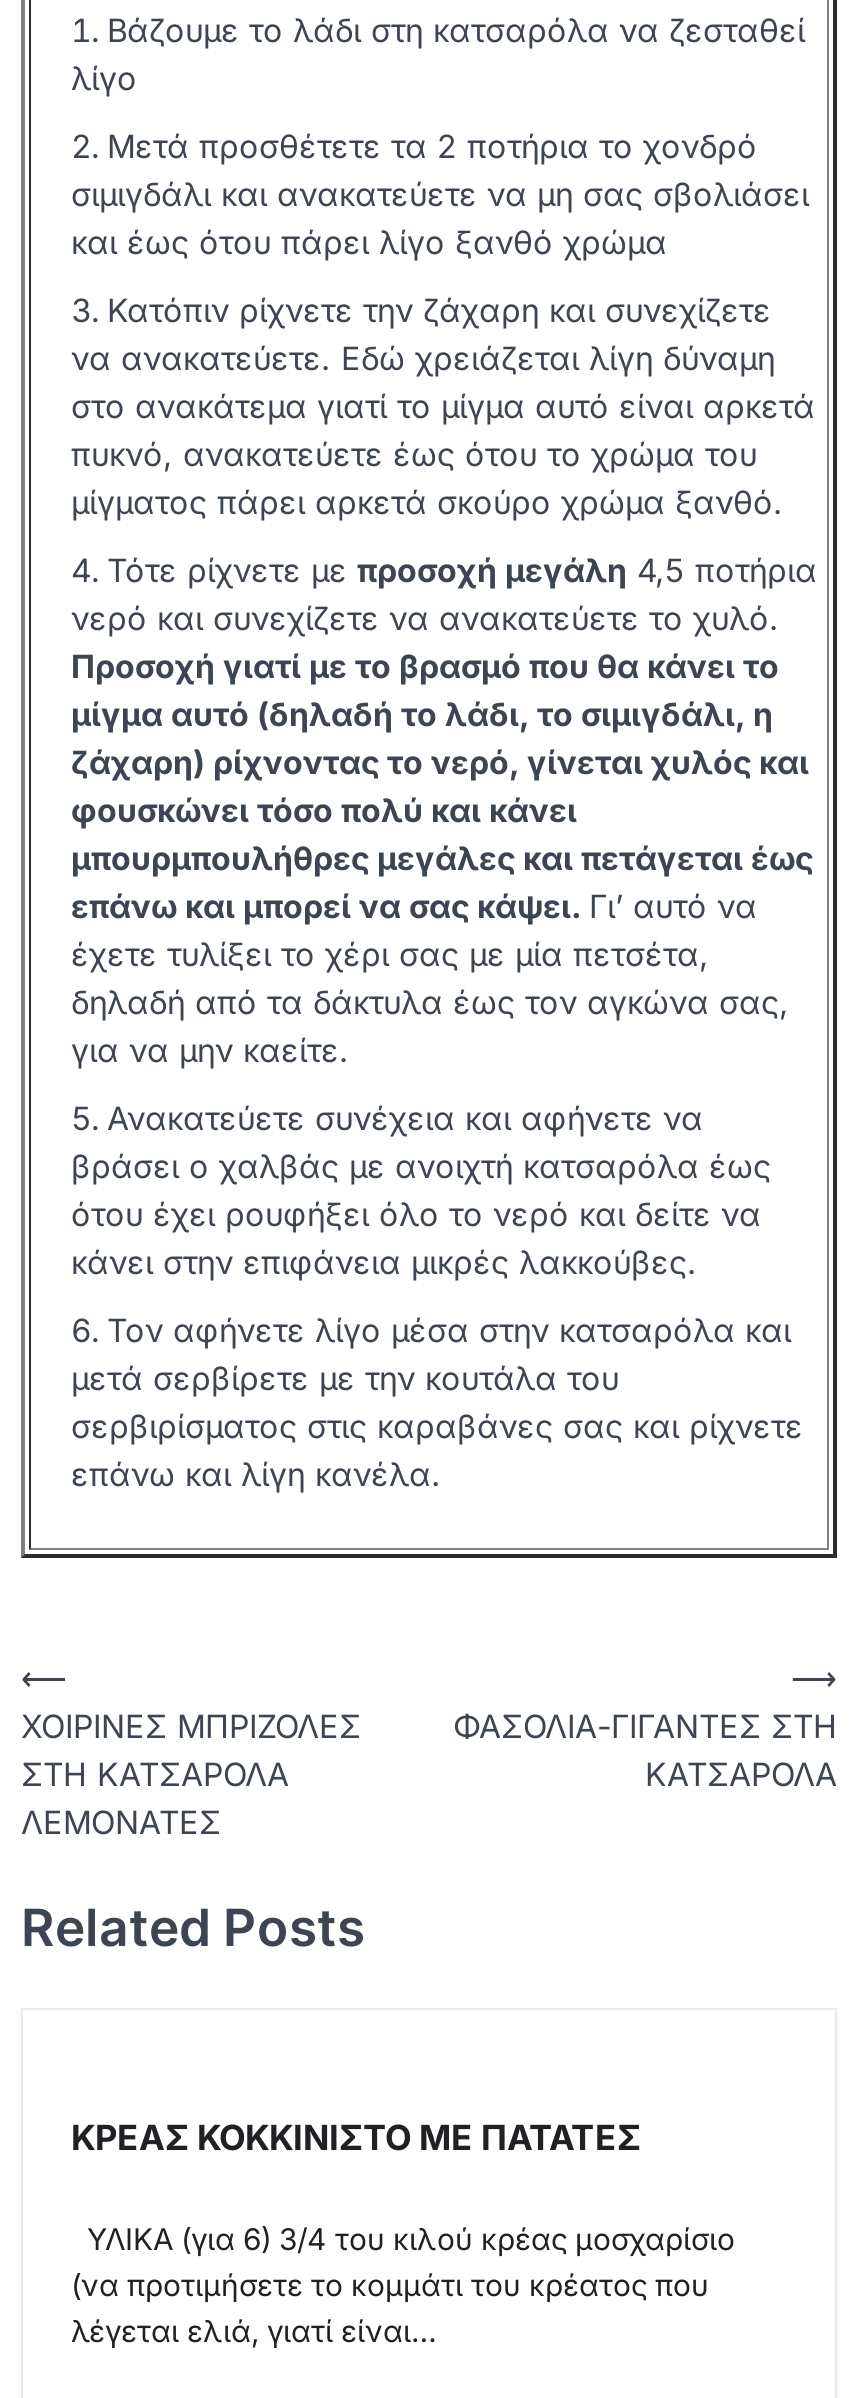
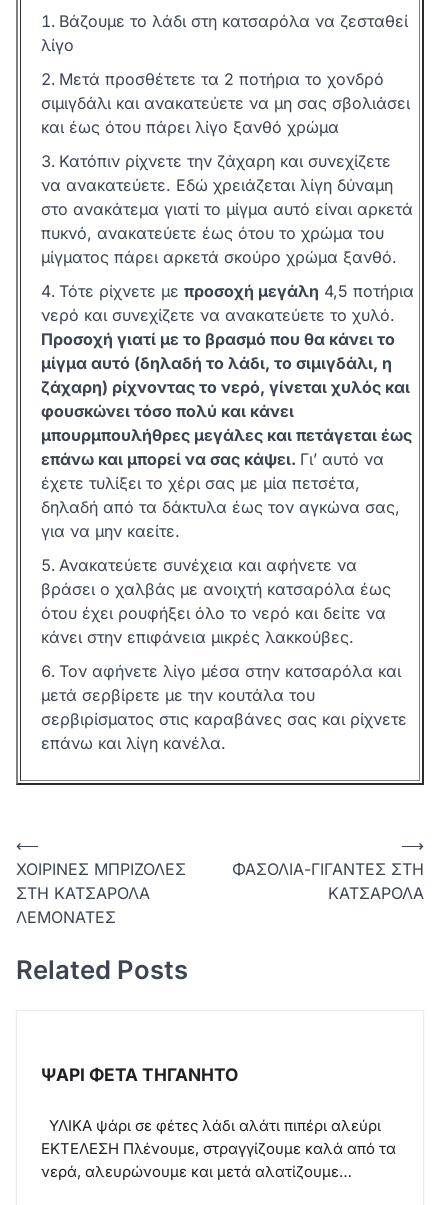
- ΚΡΕΑΣ ΚΟΚΚΙΝΙΣΤΟ ΜΕ ΠΑΤΑΤΕΣ
+ ΨΑΡΙ ΦΕΤΑ ΤΗΓΑΝΗΤΟ

- ΥΛΙΚΑ (για 6) 3/4 του κιλού κρέας μοσχαρίσιο
- (να προτιμήσετε το κομμάτι του κρέατος που
- λέγεται ελιά, γιατί είναι…
+ ΥΛΙΚΑ ψάρι σε φέτες λάδι αλάτι πιπέρι αλεύρι
+ ΕΚΤΕΛΕΣΗ Πλένουμε, στραγγίζουμε καλά από τα
+ νερά, αλευρώνουμε και μετά αλατίζουμε…
